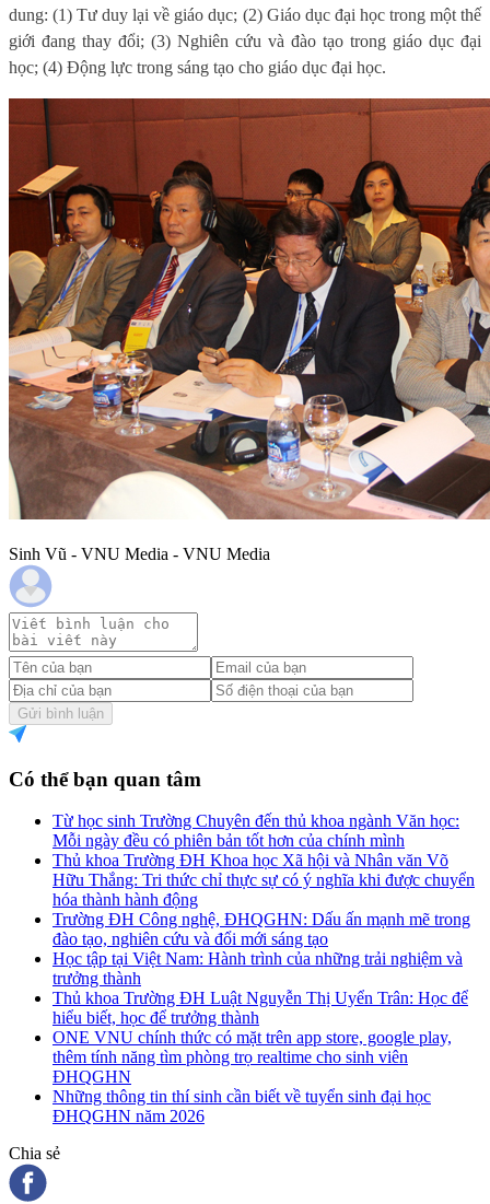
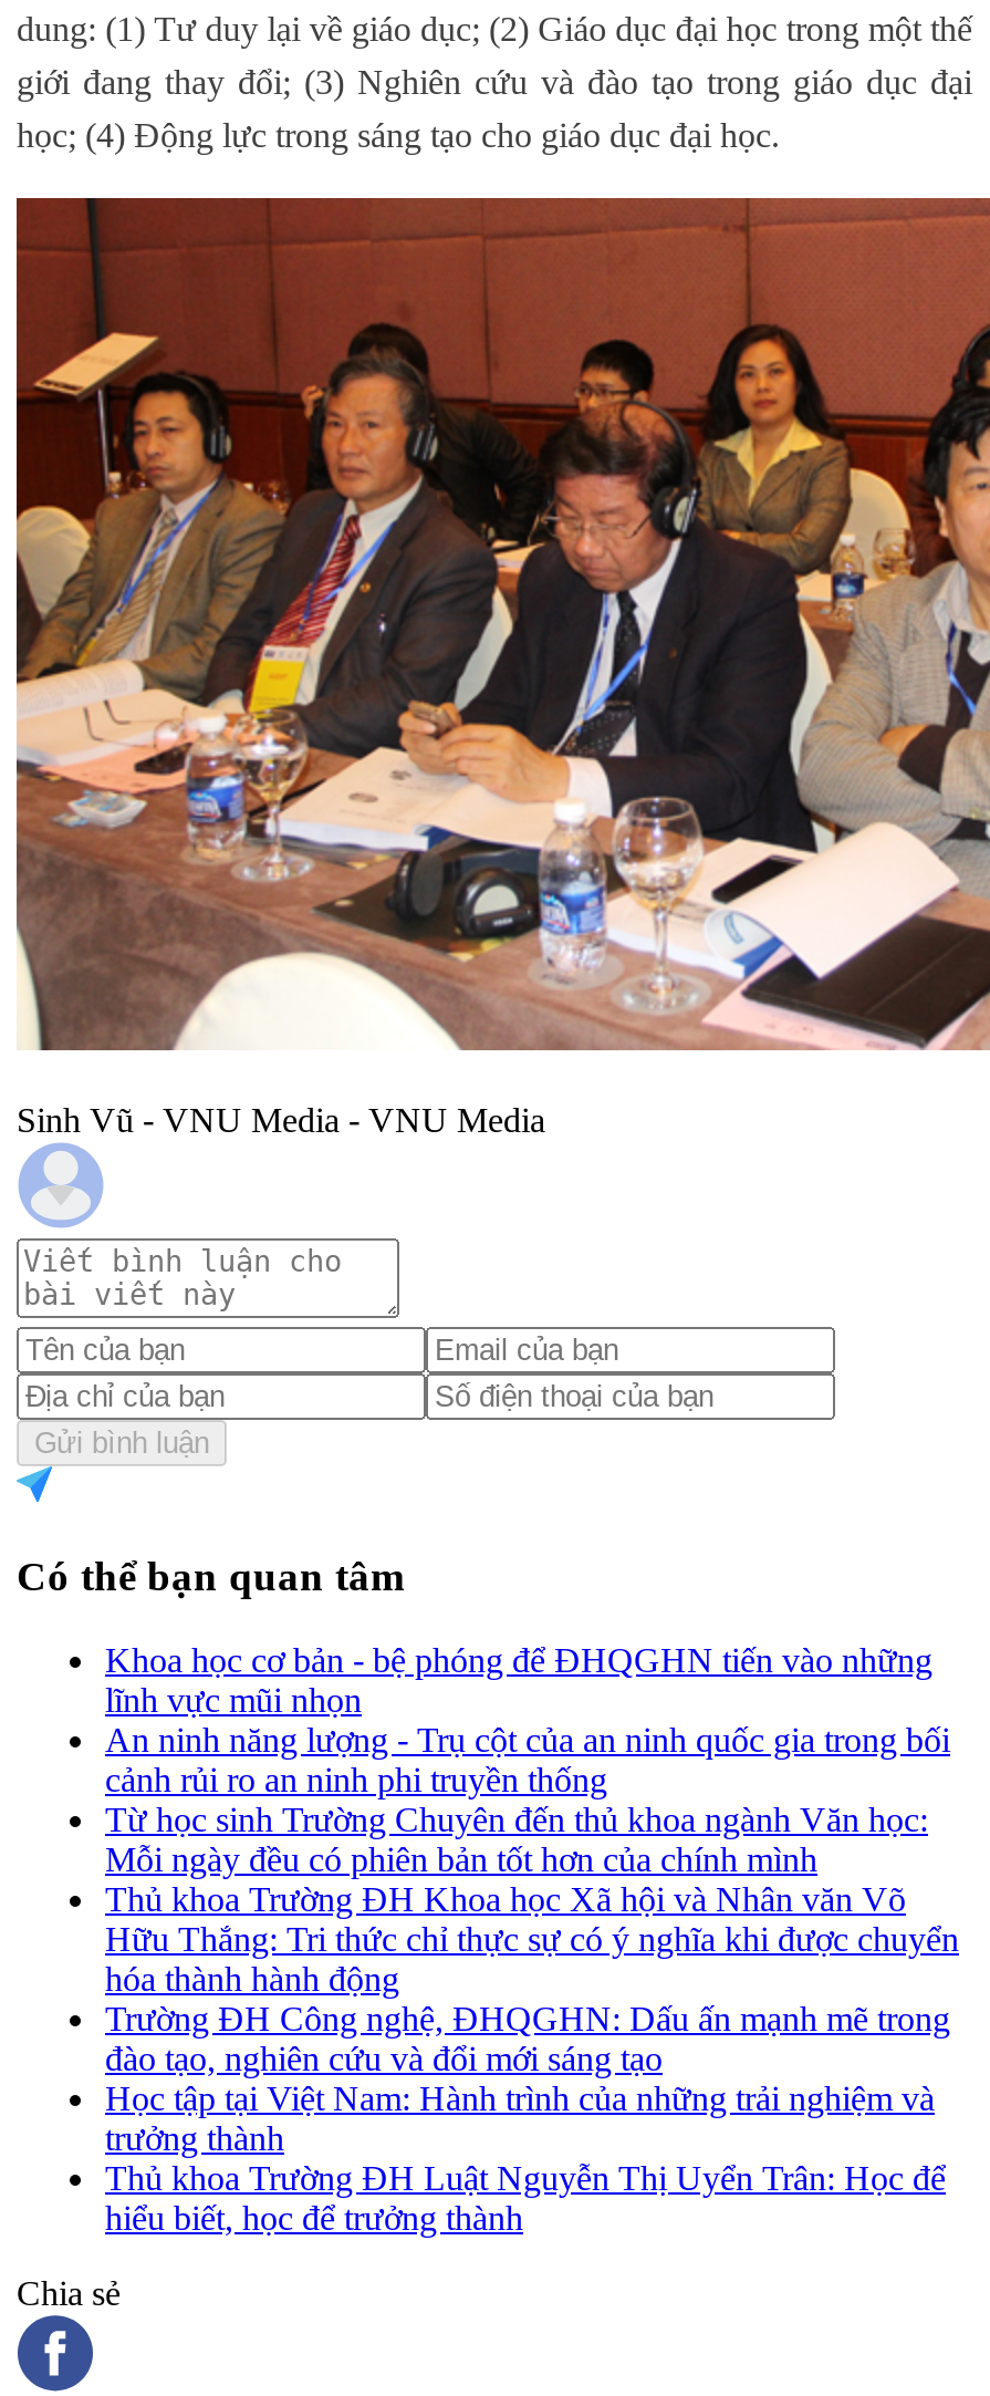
+ Khoa học cơ bản - bệ phóng để ĐHQGHN tiến vào những
+ lĩnh vực mũi nhọn
+ An ninh năng lượng - Trụ cột của an ninh quốc gia trong bối
+ cảnh rủi ro an ninh phi truyền thống

moved down: Từ học sinh Trường Chuyên đến thủ khoa ngành Văn học: | Mỗi ngày đều có phiên bản tốt hơn của chính mình | Thủ khoa Trường ĐH Khoa học Xã hội và Nhân văn Võ | ... | Thủ khoa Trường ĐH Luật Nguyễn Thị Uyển Trân: Học để | hiểu biết, học để trưởng thành

- ONE VNU chính thức có mặt trên app store, google play,
- thêm tính năng tìm phòng trọ realtime cho sinh viên
- ĐHQGHN
- Những thông tin thí sinh cần biết về tuyển sinh đại học
- ĐHQGHN năm 2026
